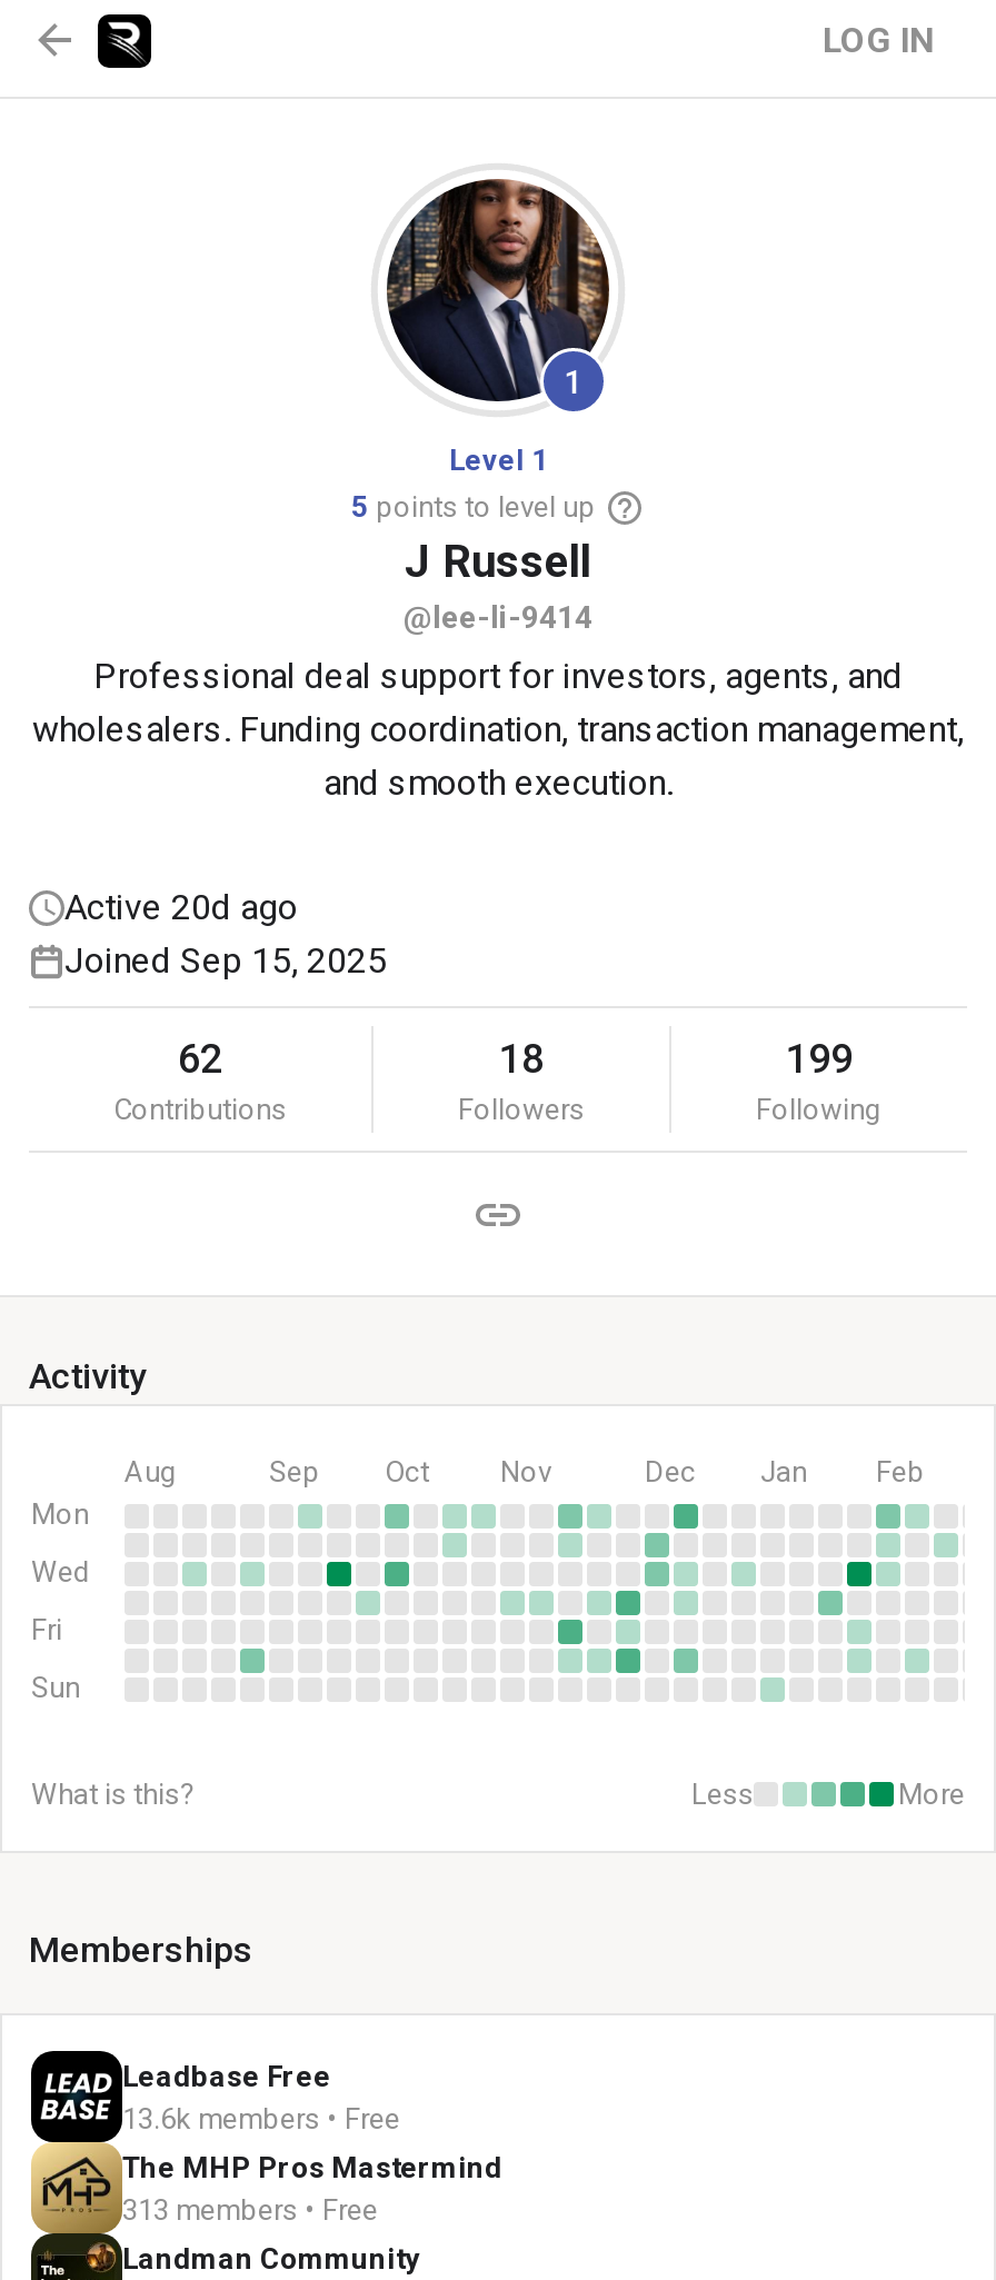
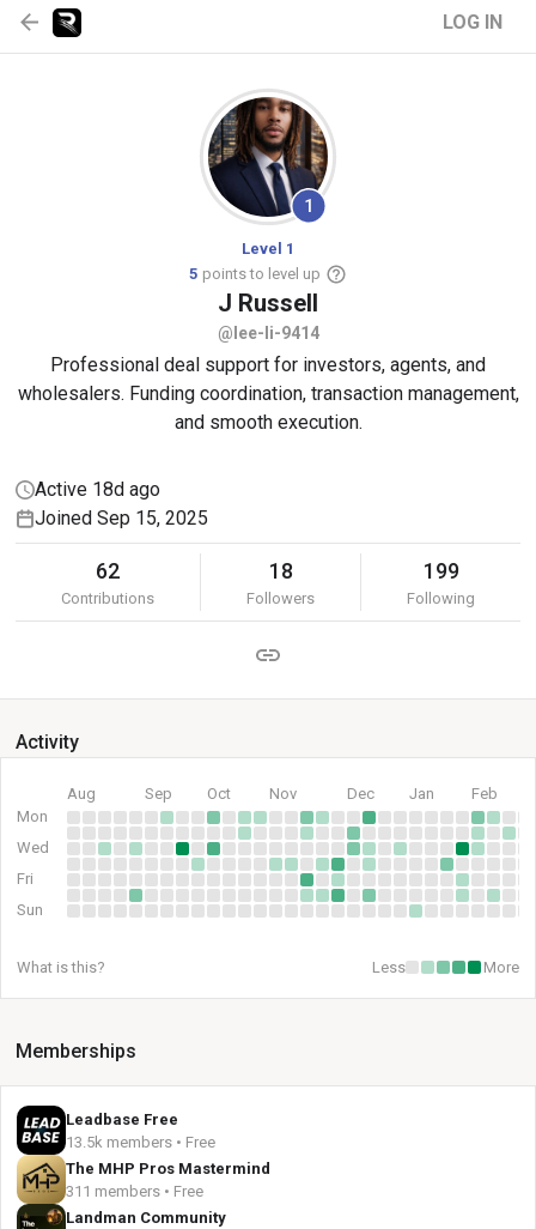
- Active 20d ago
+ Active 18d ago

- 13.6k members • Free
+ 13.5k members • Free

- 313 members • Free
+ 311 members • Free
